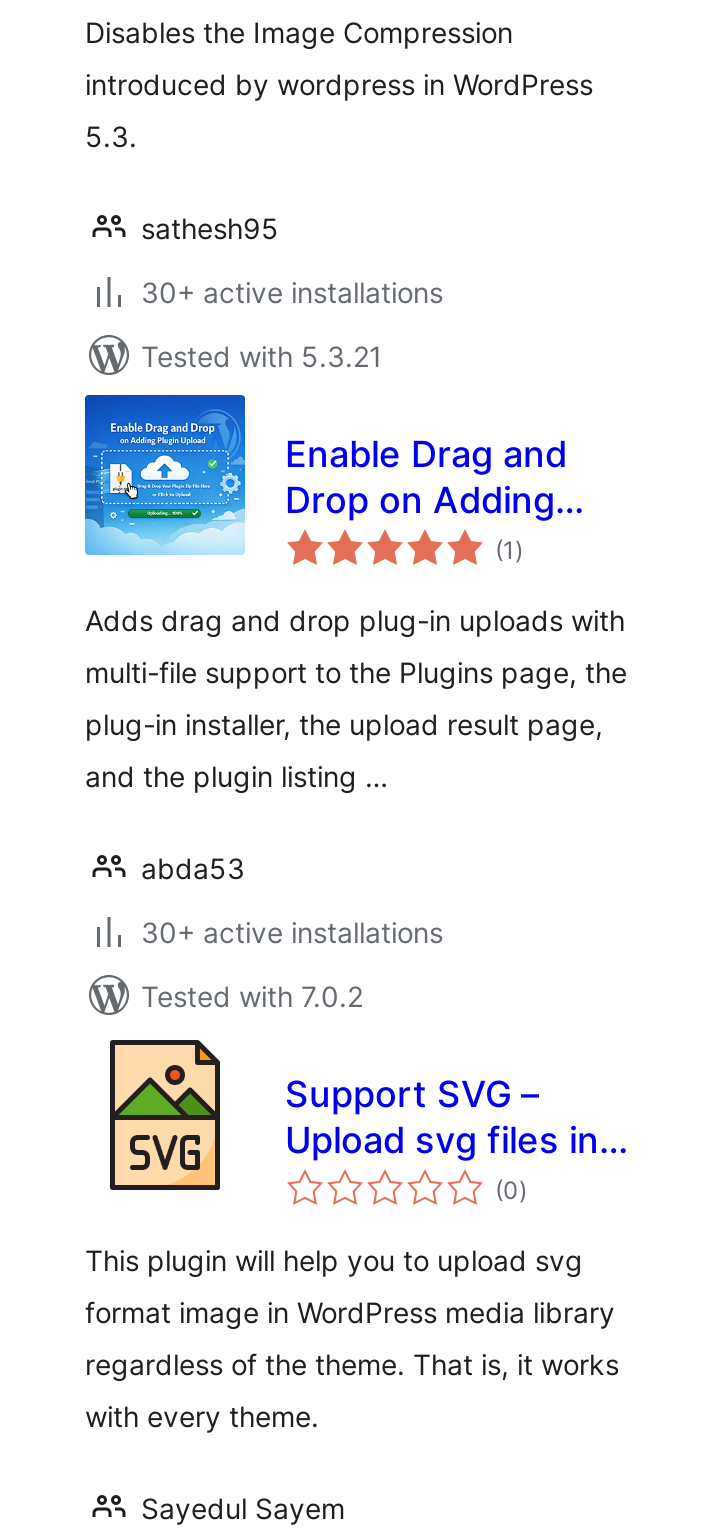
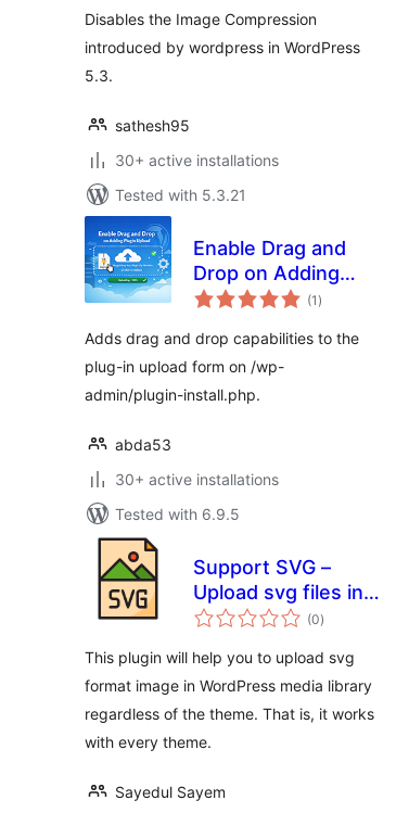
- Adds drag and drop plug-in uploads with
- multi-file support to the Plugins page, the
- plug-in installer, the upload result page,
- and the plugin listing …
+ Adds drag and drop capabilities to the
+ plug-in upload form on /wp-
+ admin/plugin-install.php.

- Tested with 7.0.2
+ Tested with 6.9.5
